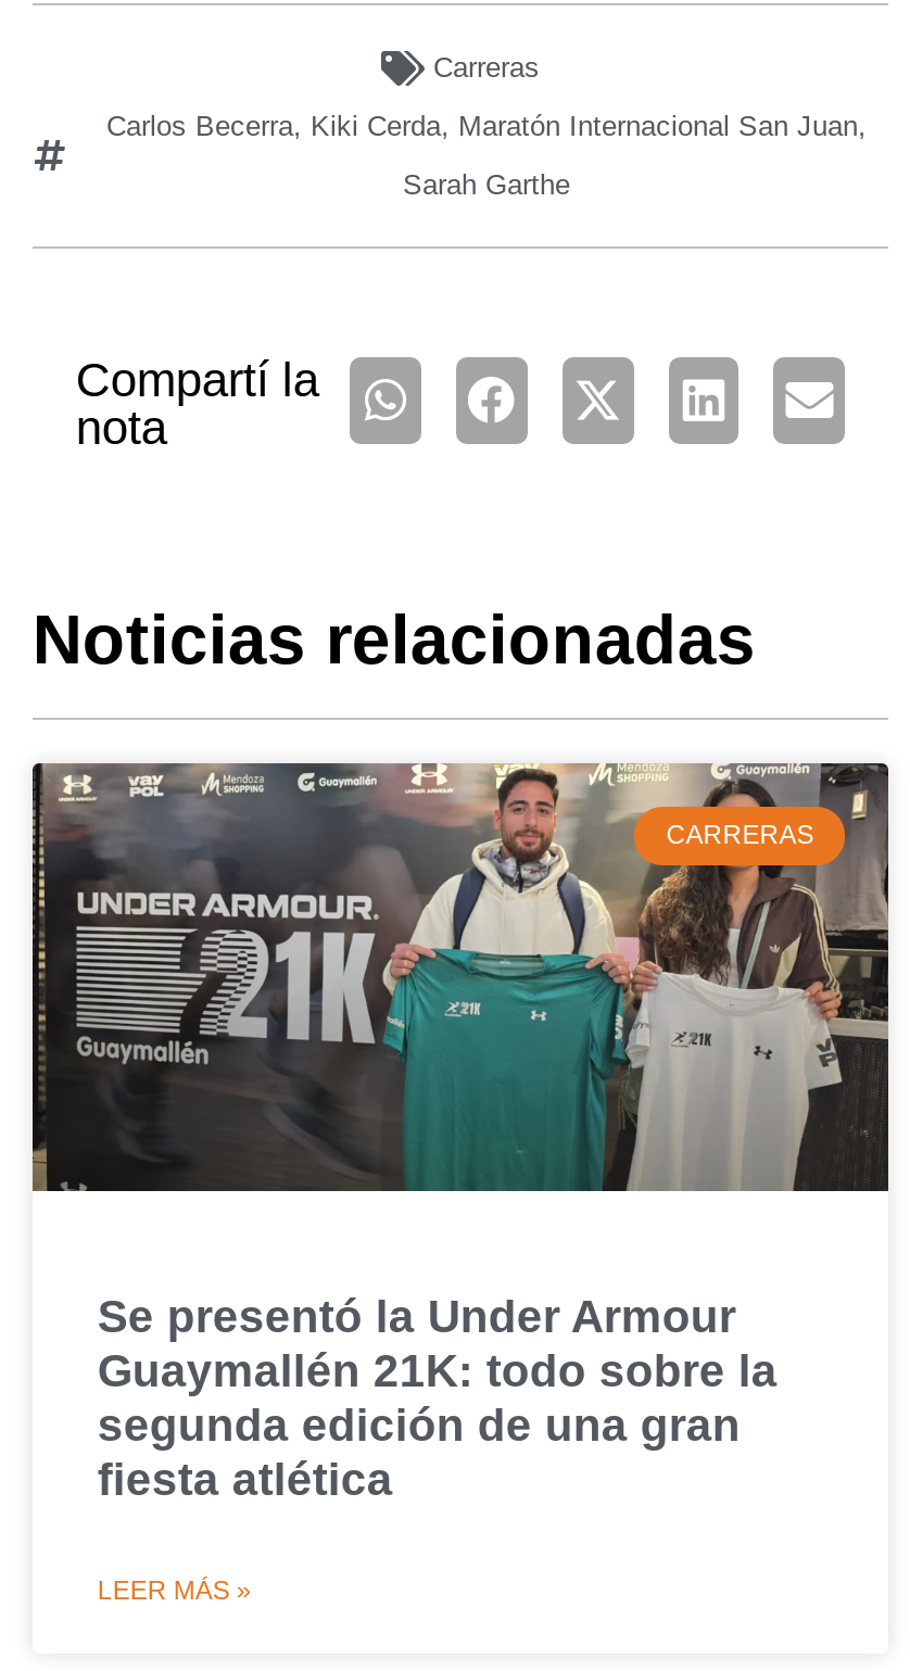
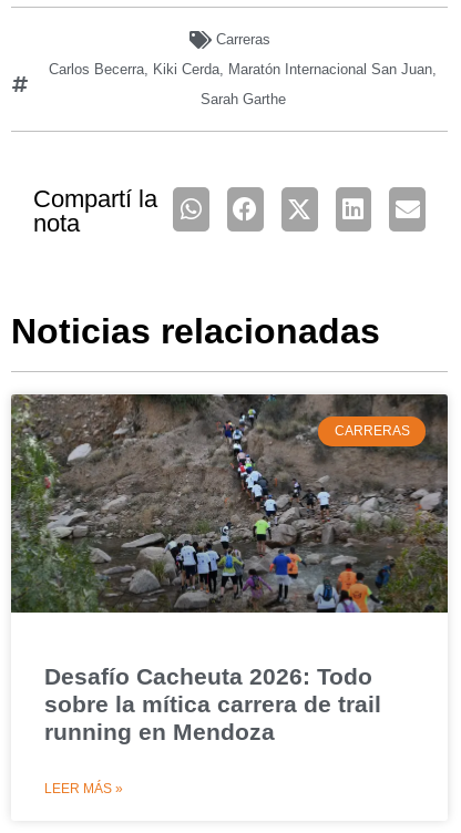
- [image]
+ [image]

- Se presentó la Under Armour
- Guaymallén 21K: todo sobre la
- segunda edición de una gran
- fiesta atlética
+ Desafío Cacheuta 2026: Todo
+ sobre la mítica carrera de trail
+ running en Mendoza
